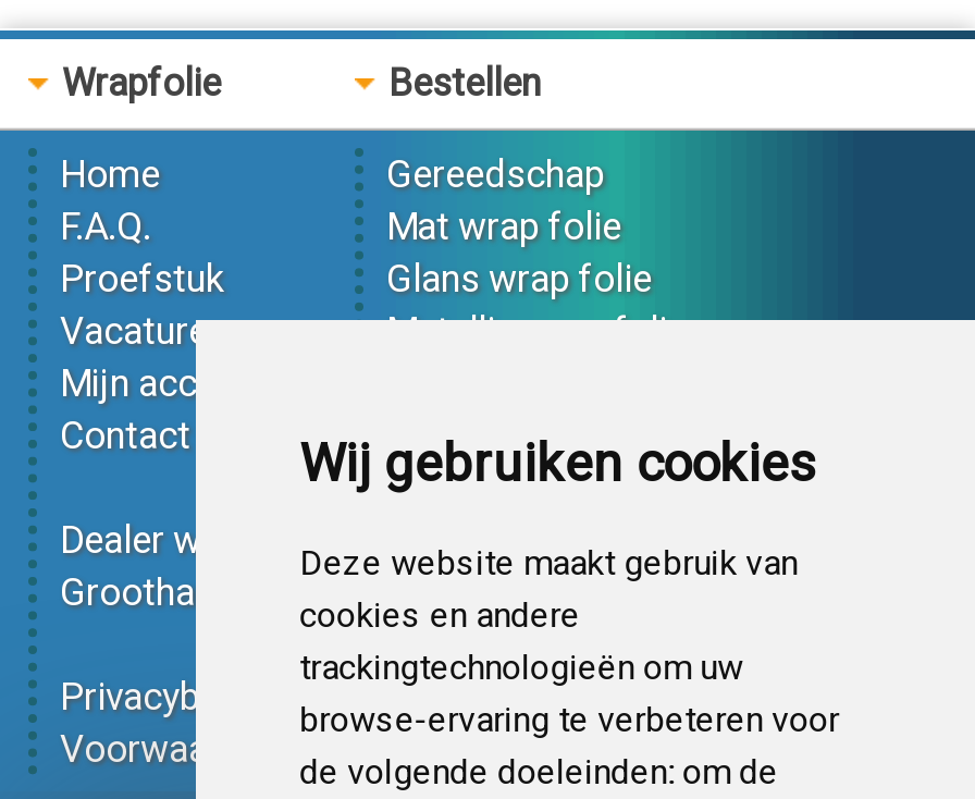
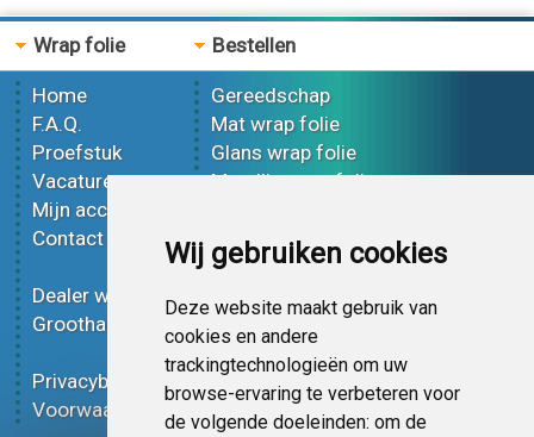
- Wrapfolie
+ Wrap folie
